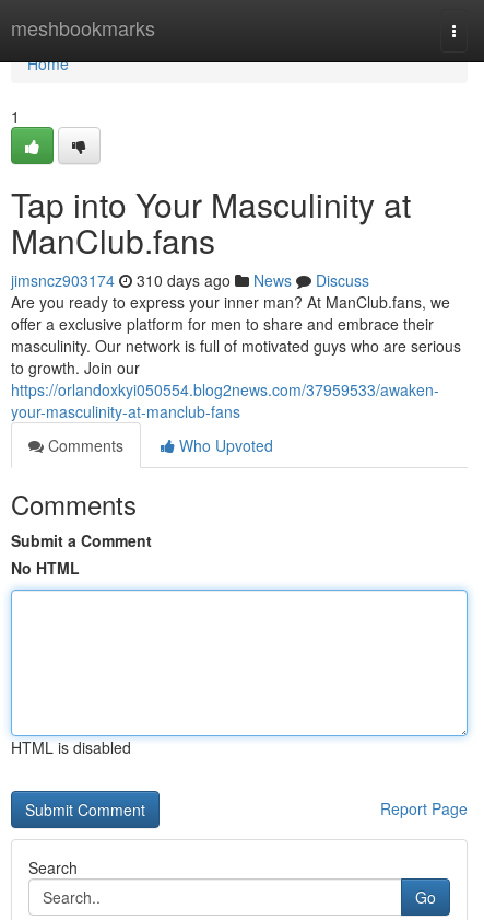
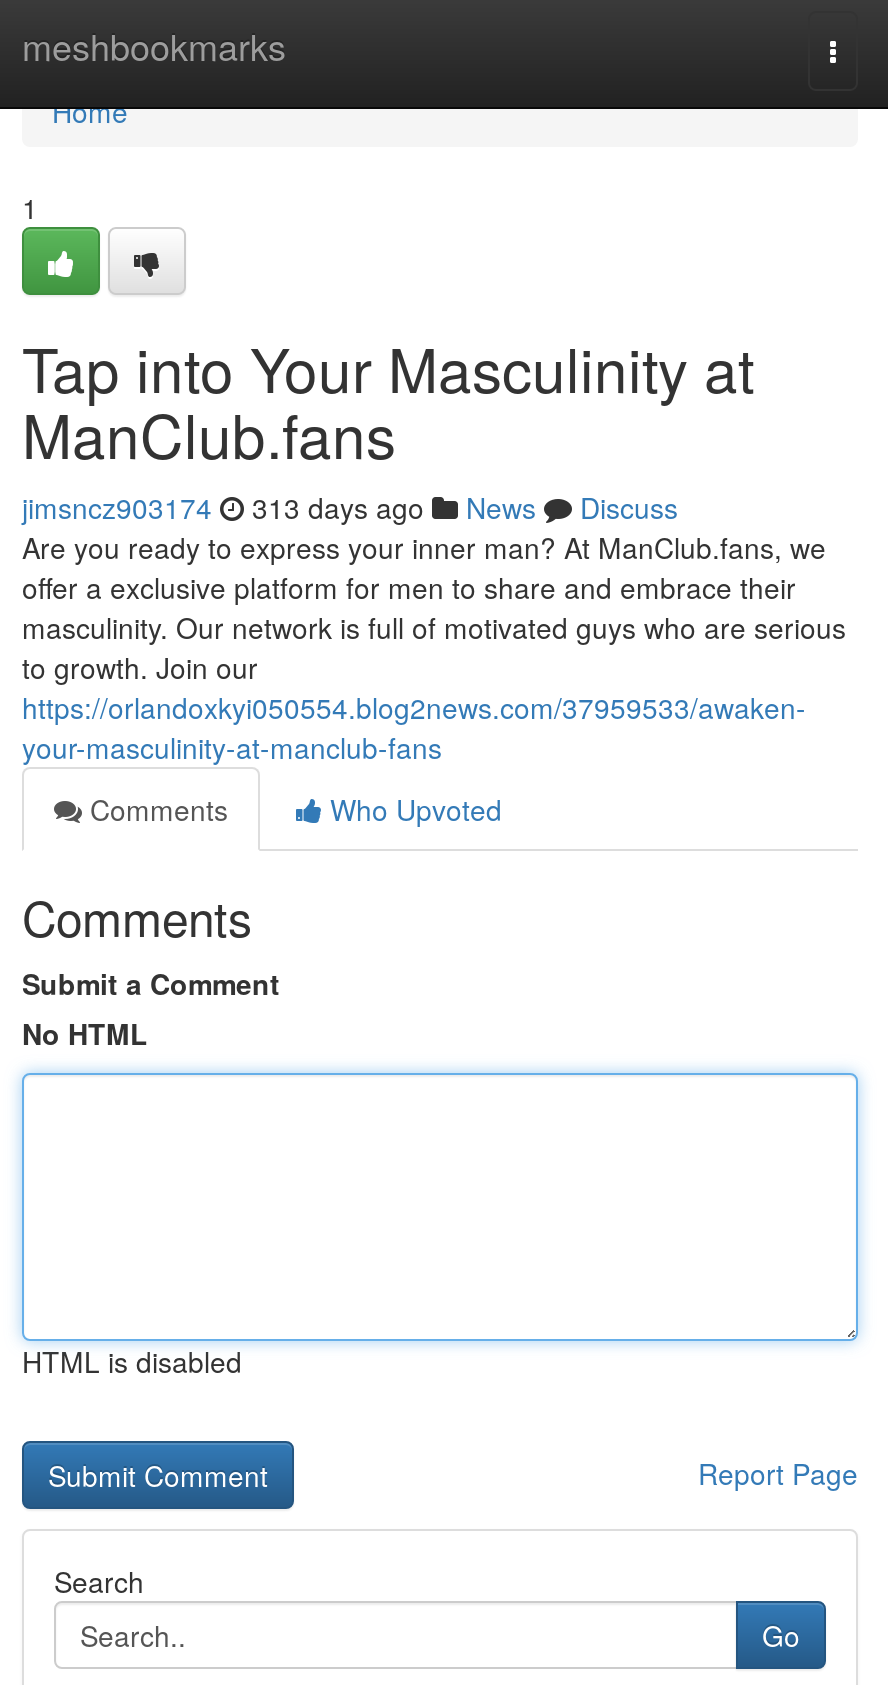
- jimsncz903174 310 days ago News Discuss
+ jimsncz903174 313 days ago News Discuss
